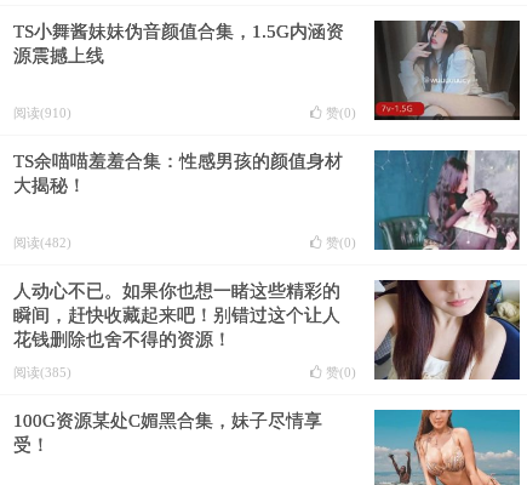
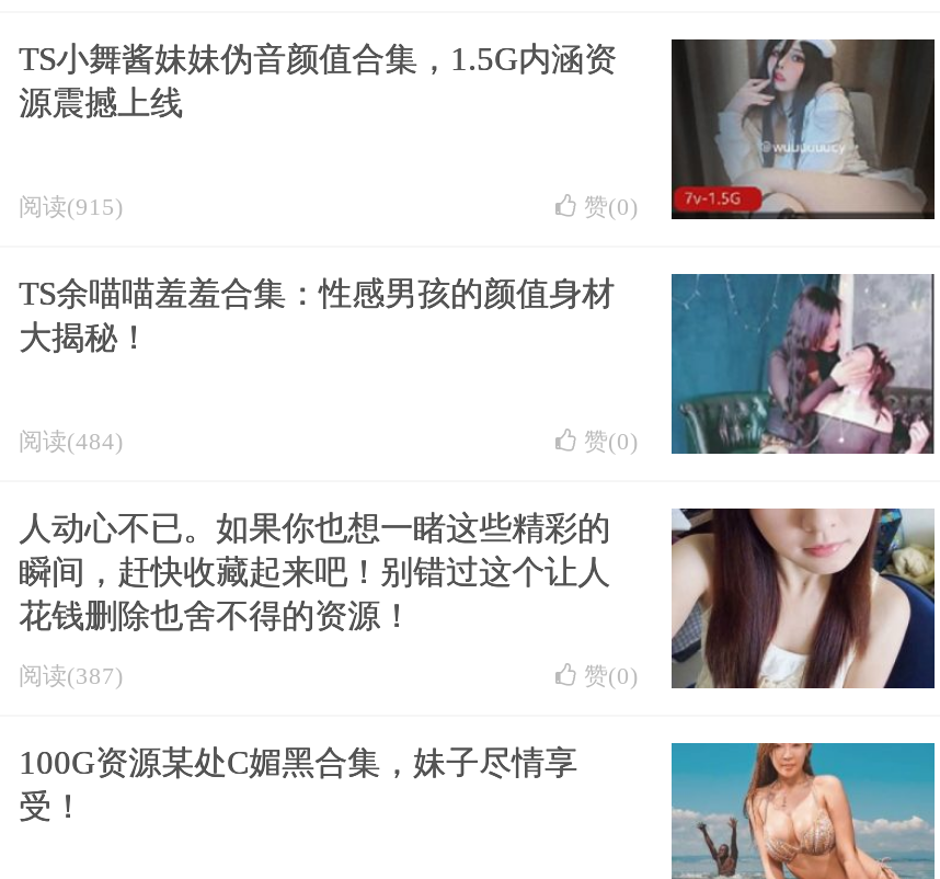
- 阅读(910)
+ 阅读(915)

- 阅读(482)
+ 阅读(484)

- 阅读(385)
+ 阅读(387)
